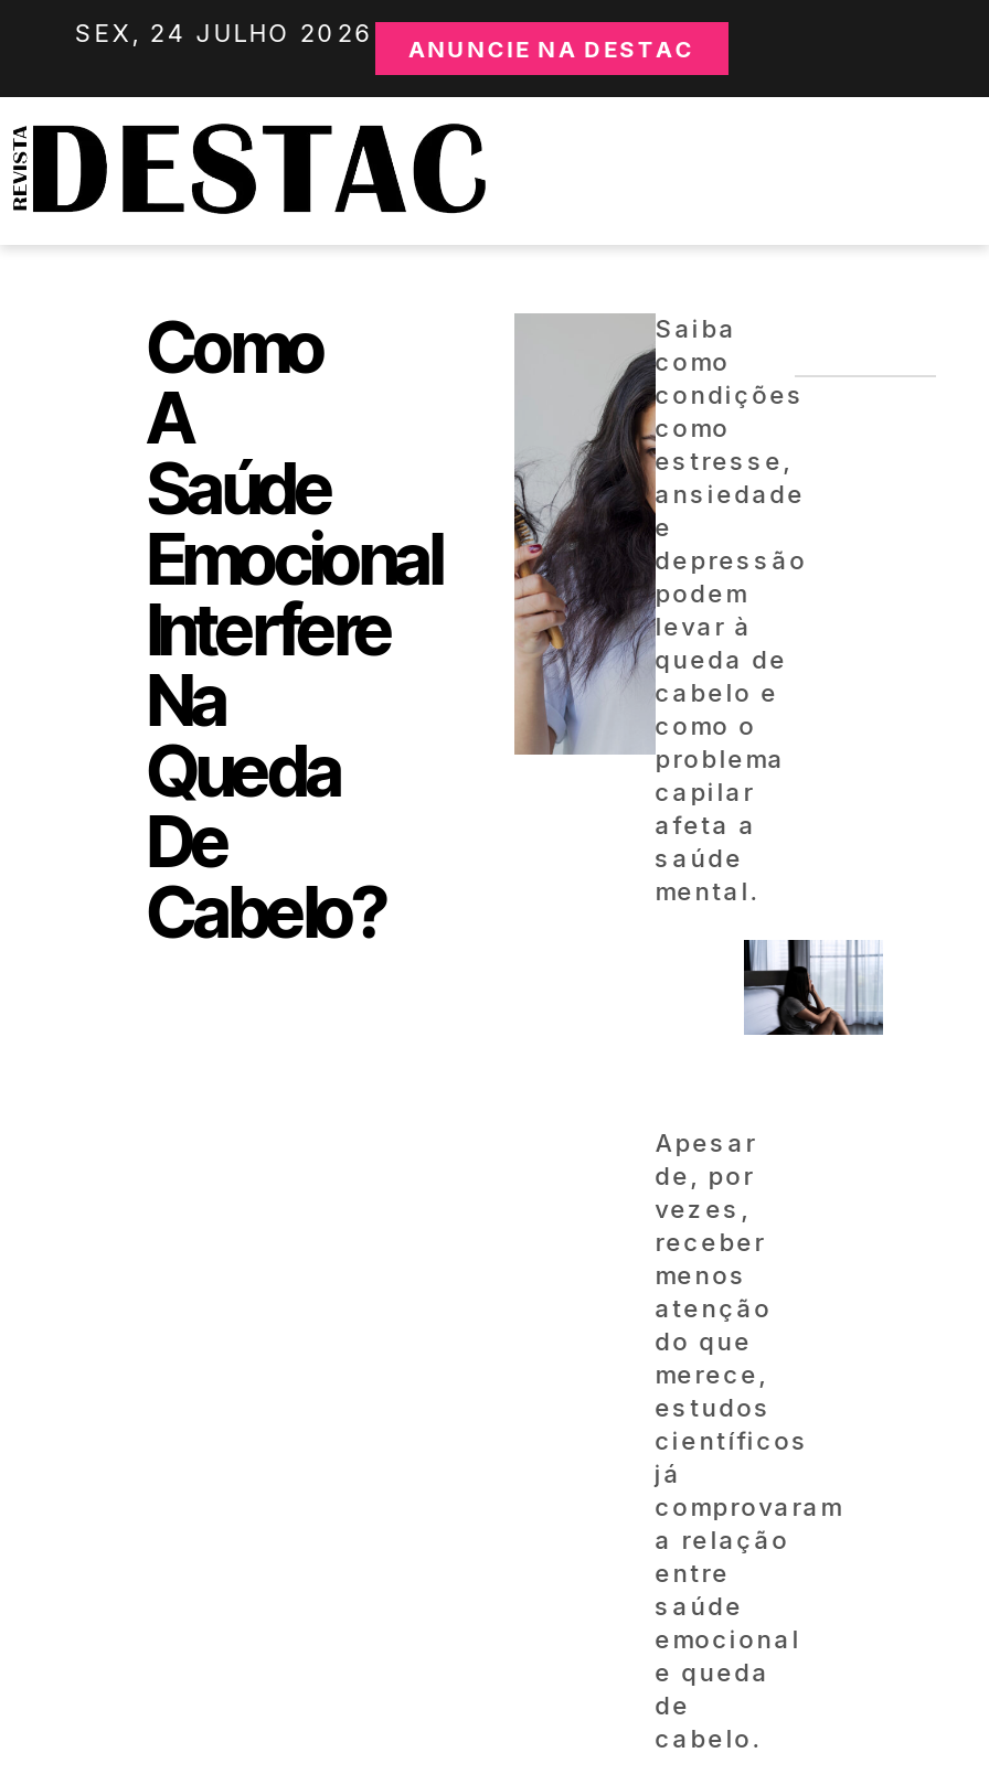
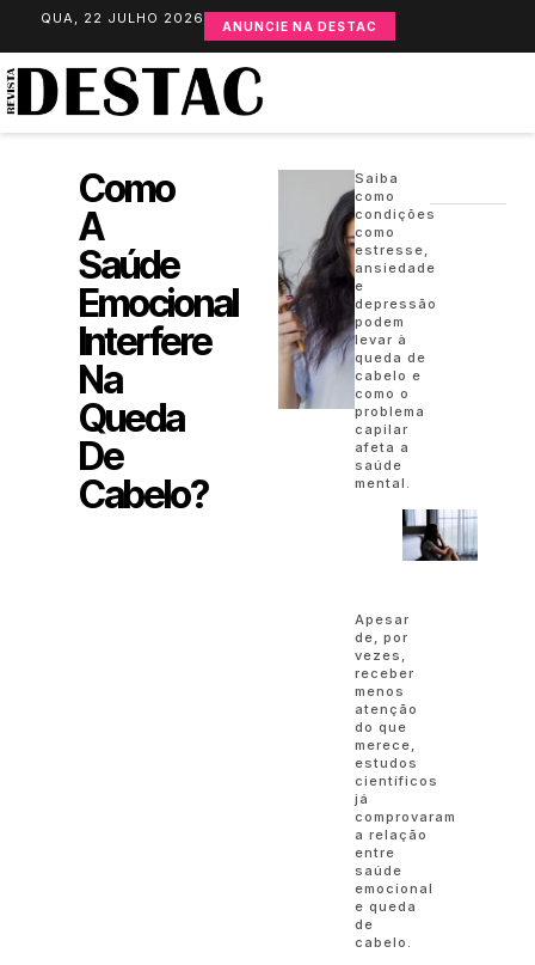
- SEX, 24 JULHO 2026 ANUNCIE NA DESTAC
+ QUA, 22 JULHO 2026 ANUNCIE NA DESTAC
